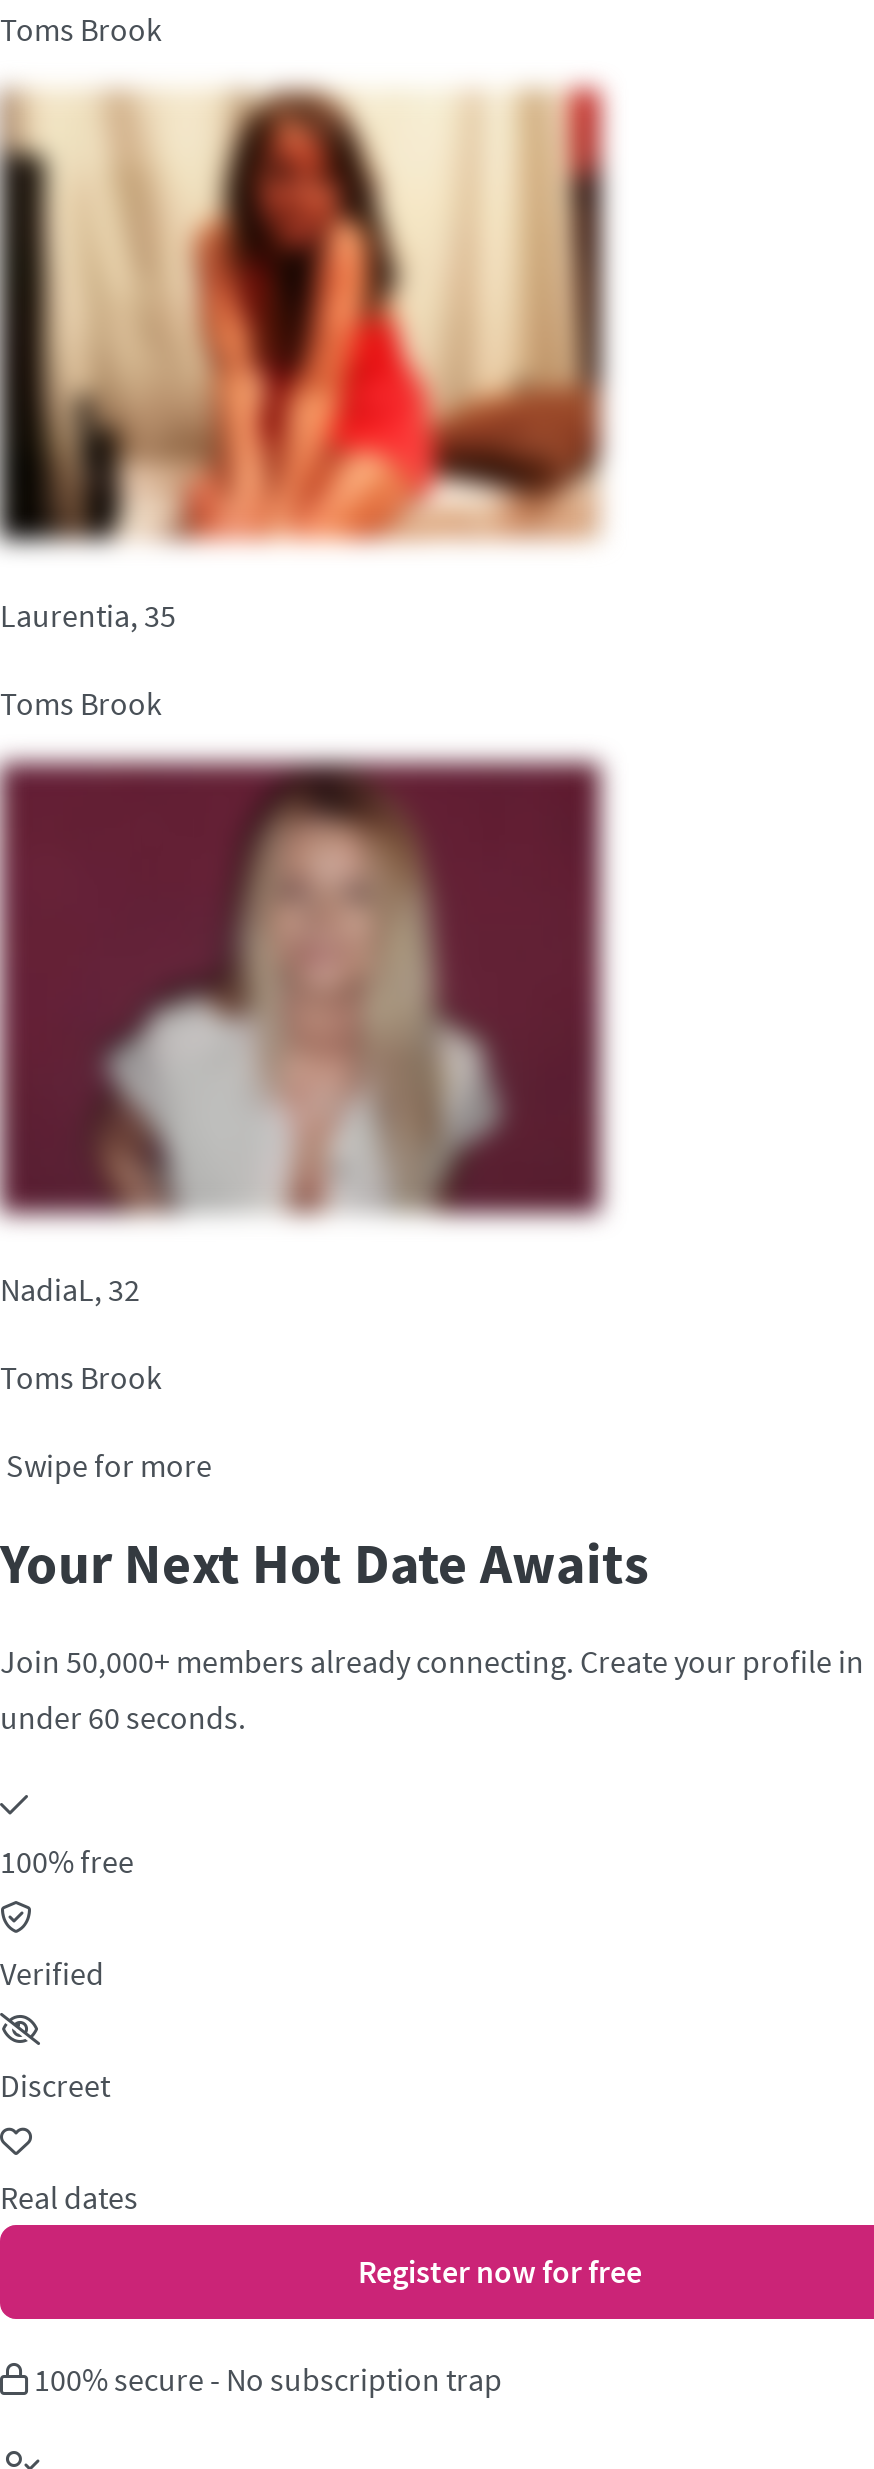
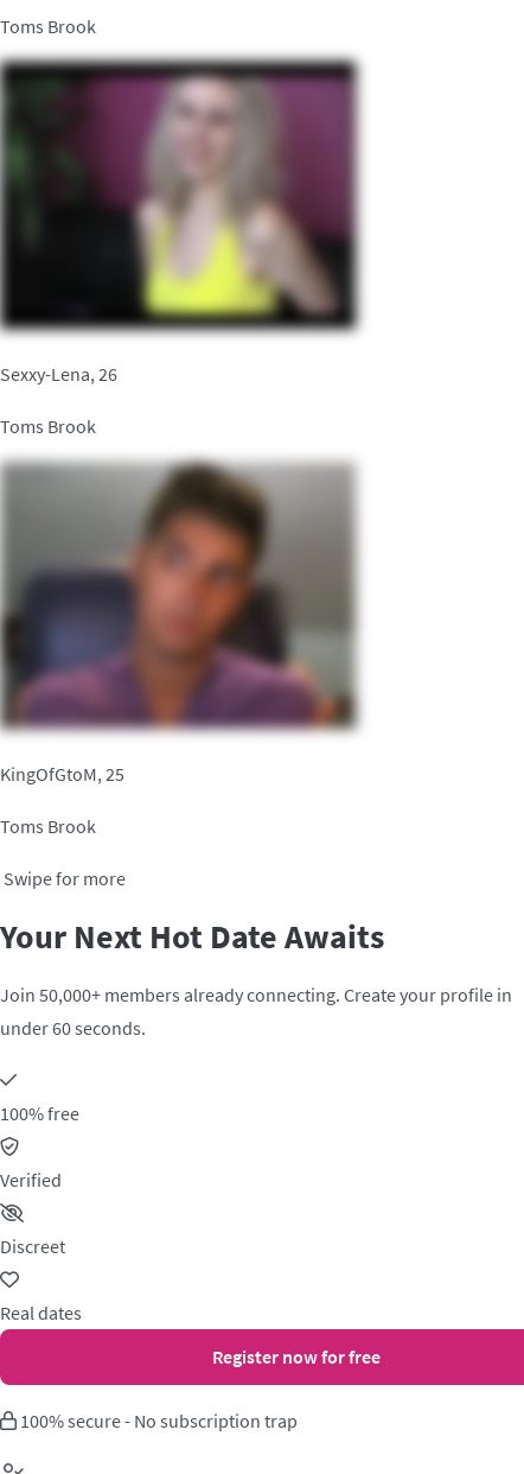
- [image]
- Laurentia, 35
+ [image]
+ Sexxy-Lena, 26

- [image]
- NadiaL, 32
+ [image]
+ KingOfGtoM, 25
